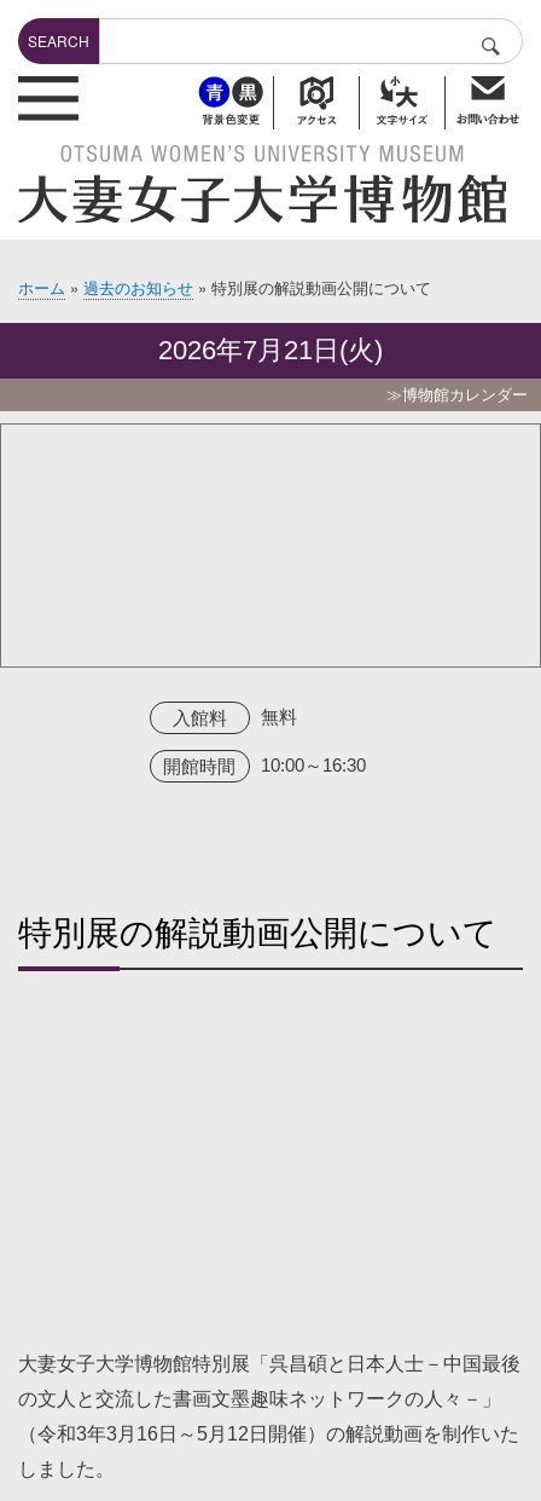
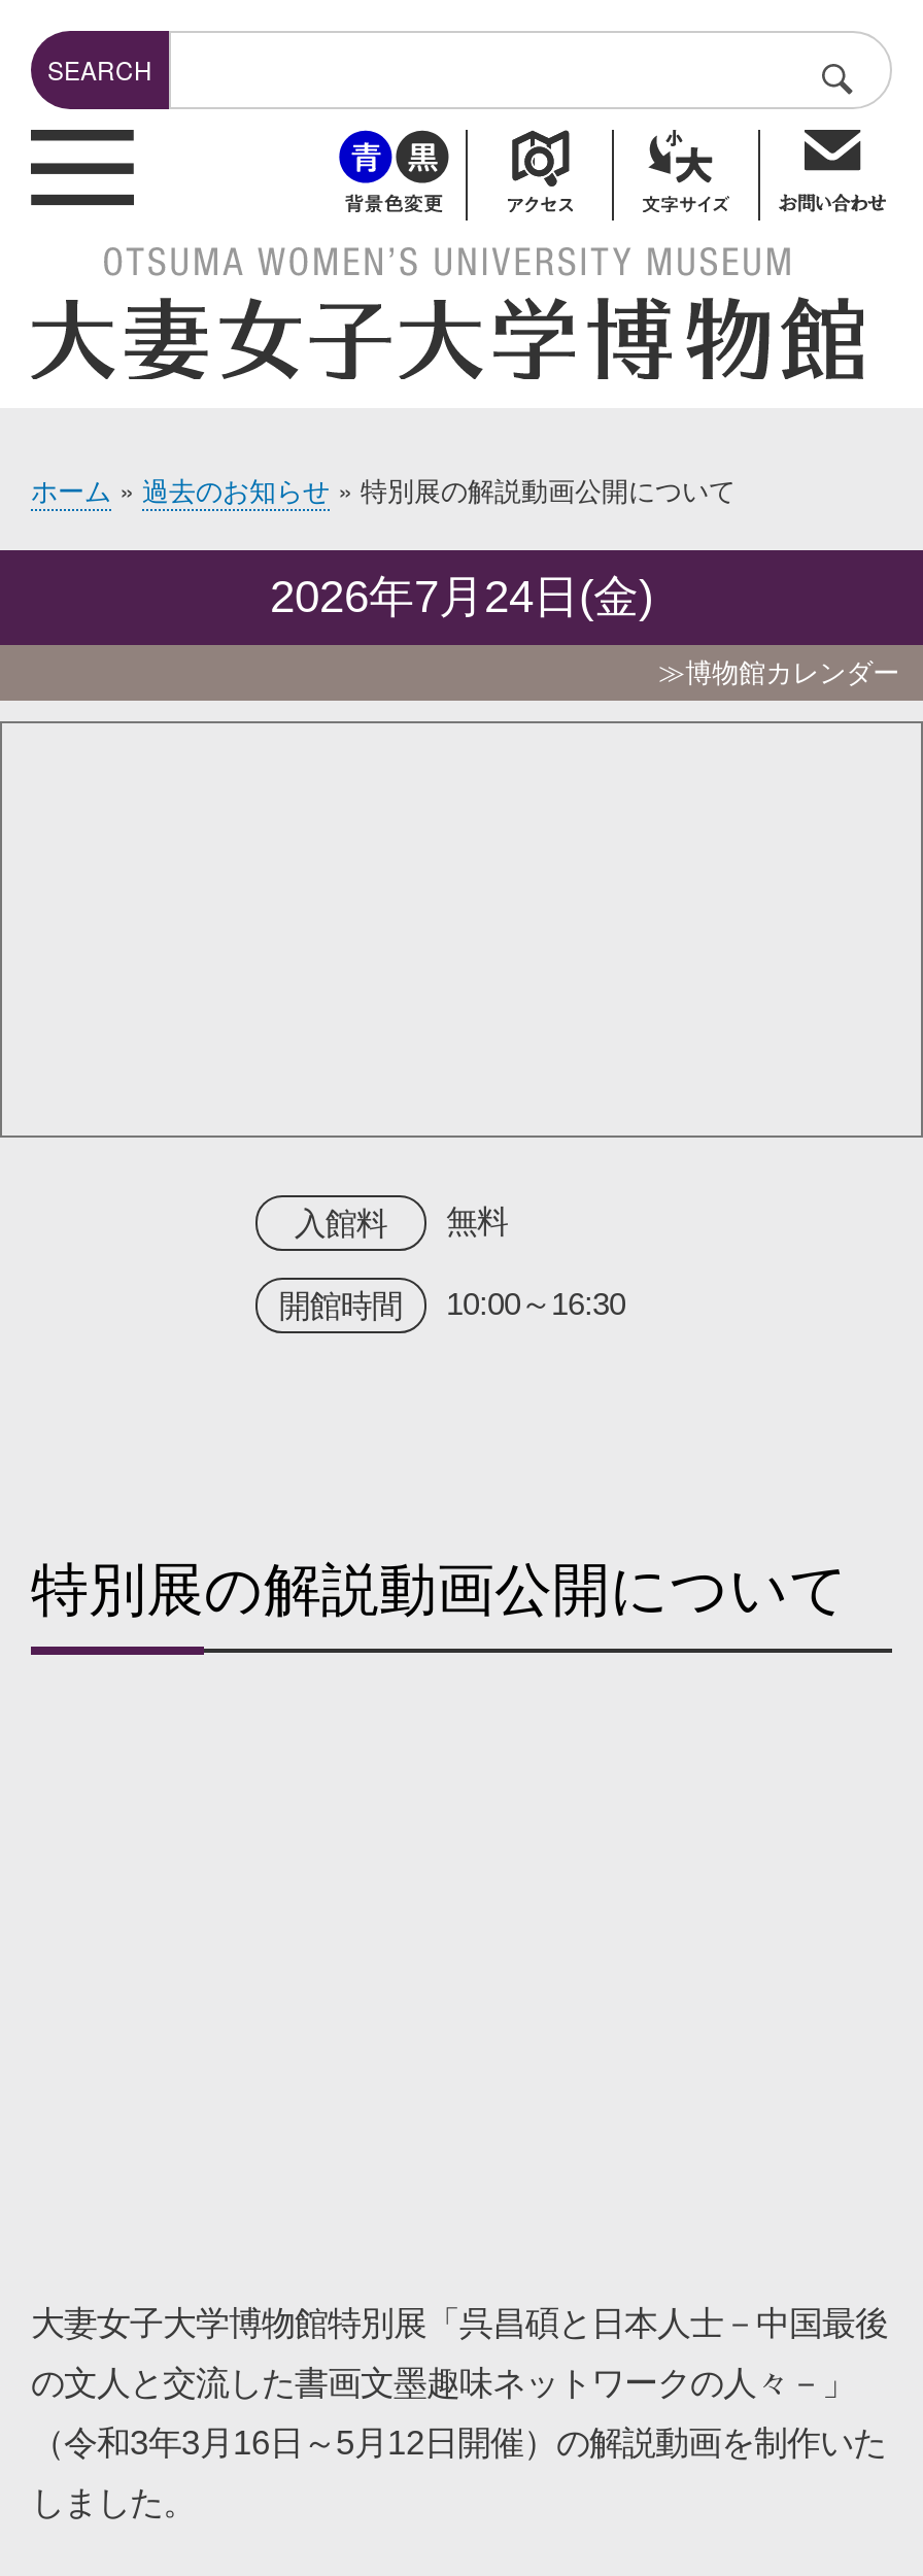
- 2026年7月21日(火)
+ 2026年7月24日(金)
